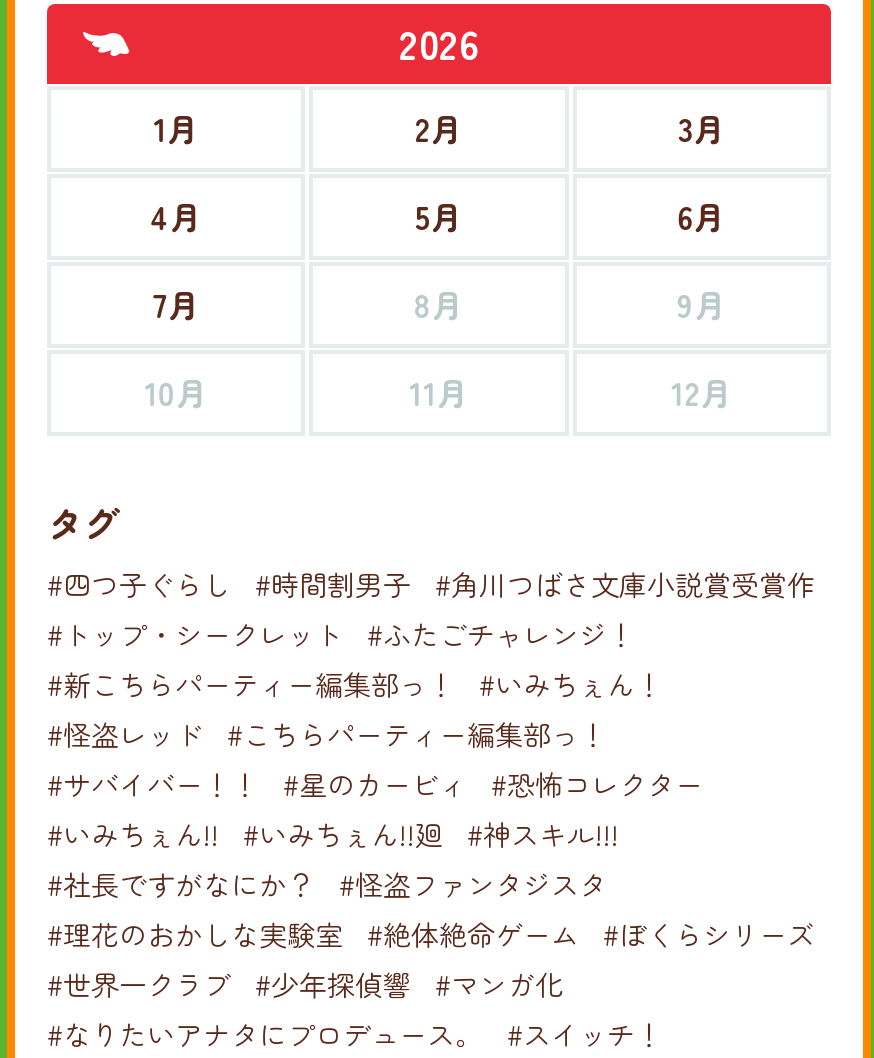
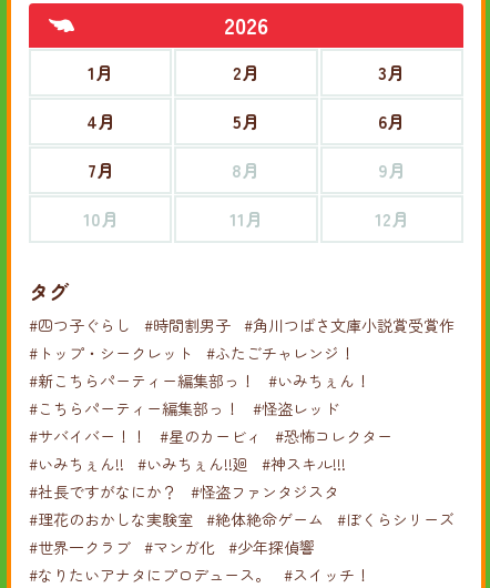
- #怪盗レッド #こちらパーティー編集部っ！
+ #こちらパーティー編集部っ！ #怪盗レッド

- #世界一クラブ #少年探偵響 #マンガ化
+ #世界一クラブ #マンガ化 #少年探偵響
